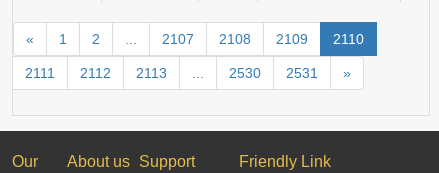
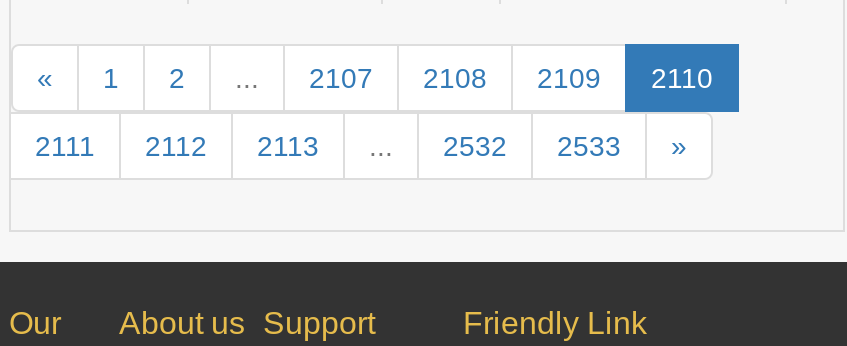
- 2530
+ 2532

- 2531
+ 2533
